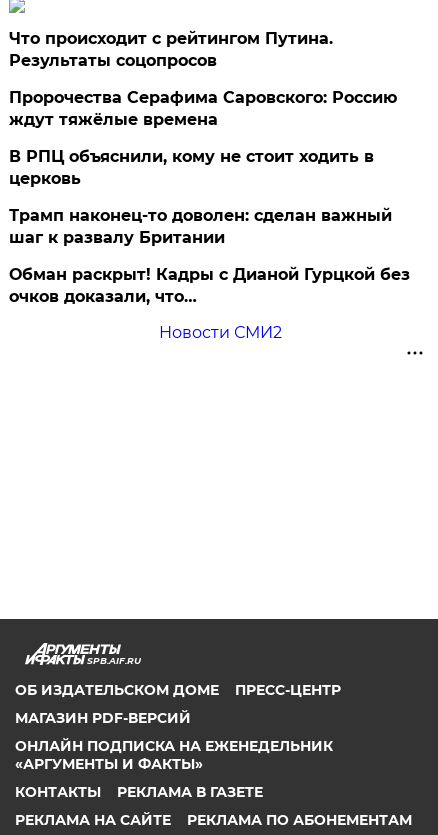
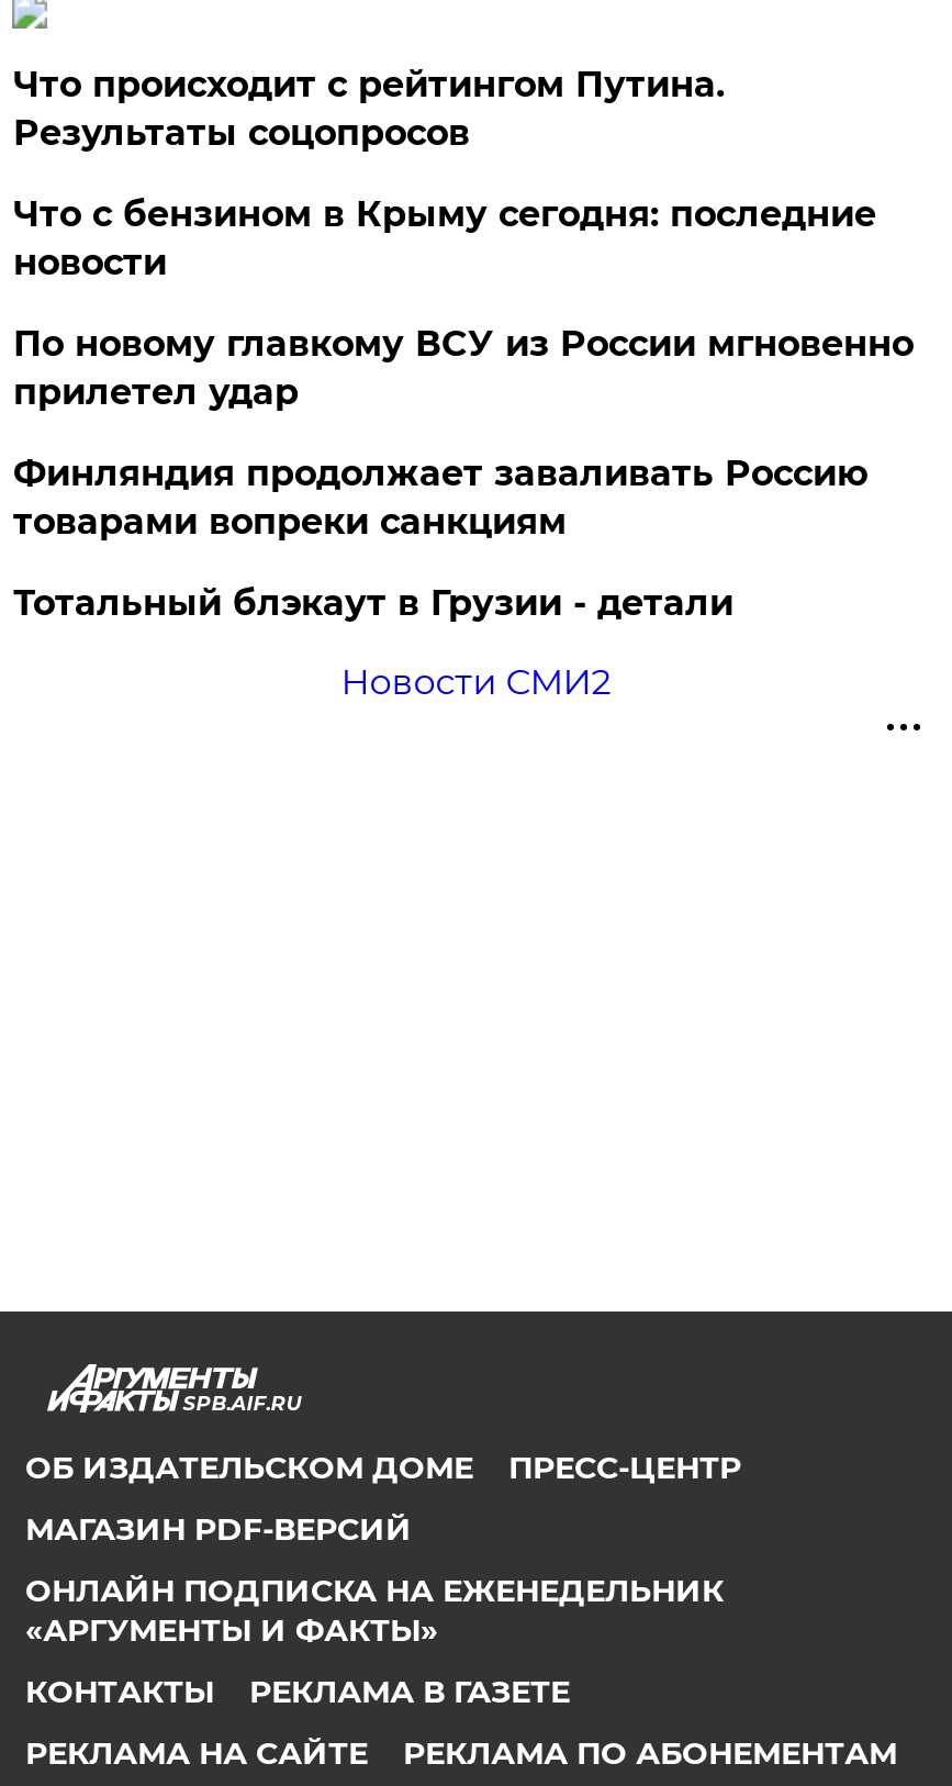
- Пророчества Серафима Саровского: Россию
- ждут тяжёлые времена
+ Что с бензином в Крыму сегодня: последние
+ новости

- В РПЦ объяснили, кому не стоит ходить в
- церковь
+ По новому главкому ВСУ из России мгновенно
+ прилетел удар

- Трамп наконец-то доволен: сделан важный
- шаг к развалу Британии
+ Финляндия продолжает заваливать Россию
+ товарами вопреки санкциям

- Обман раскрыт! Кадры с Дианой Гурцкой без
- очков доказали, что…
+ Тотальный блэкаут в Грузии - детали
